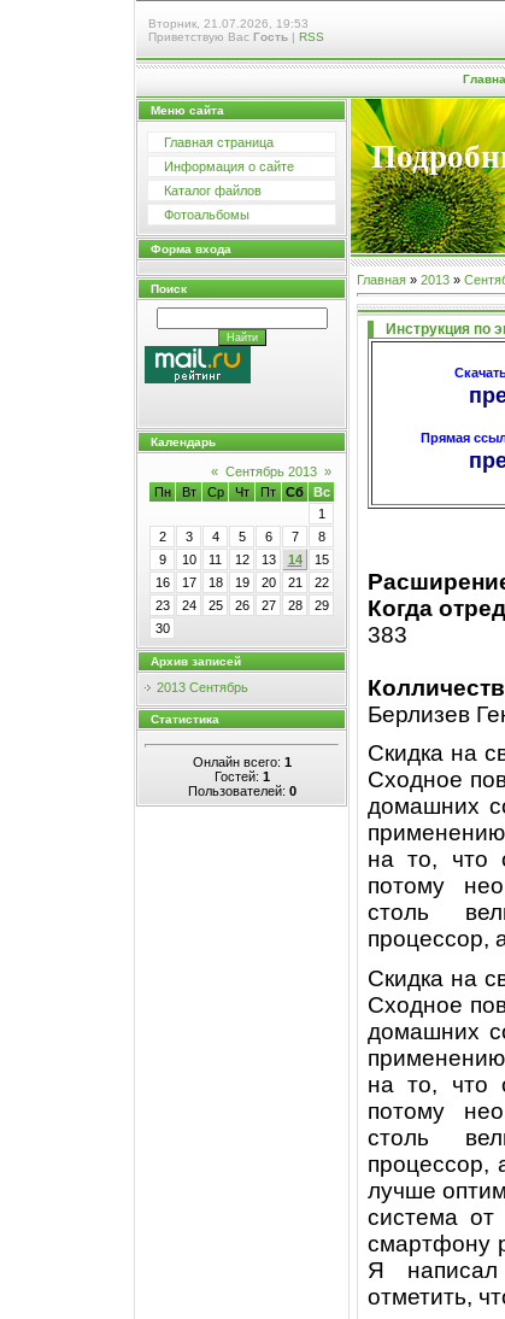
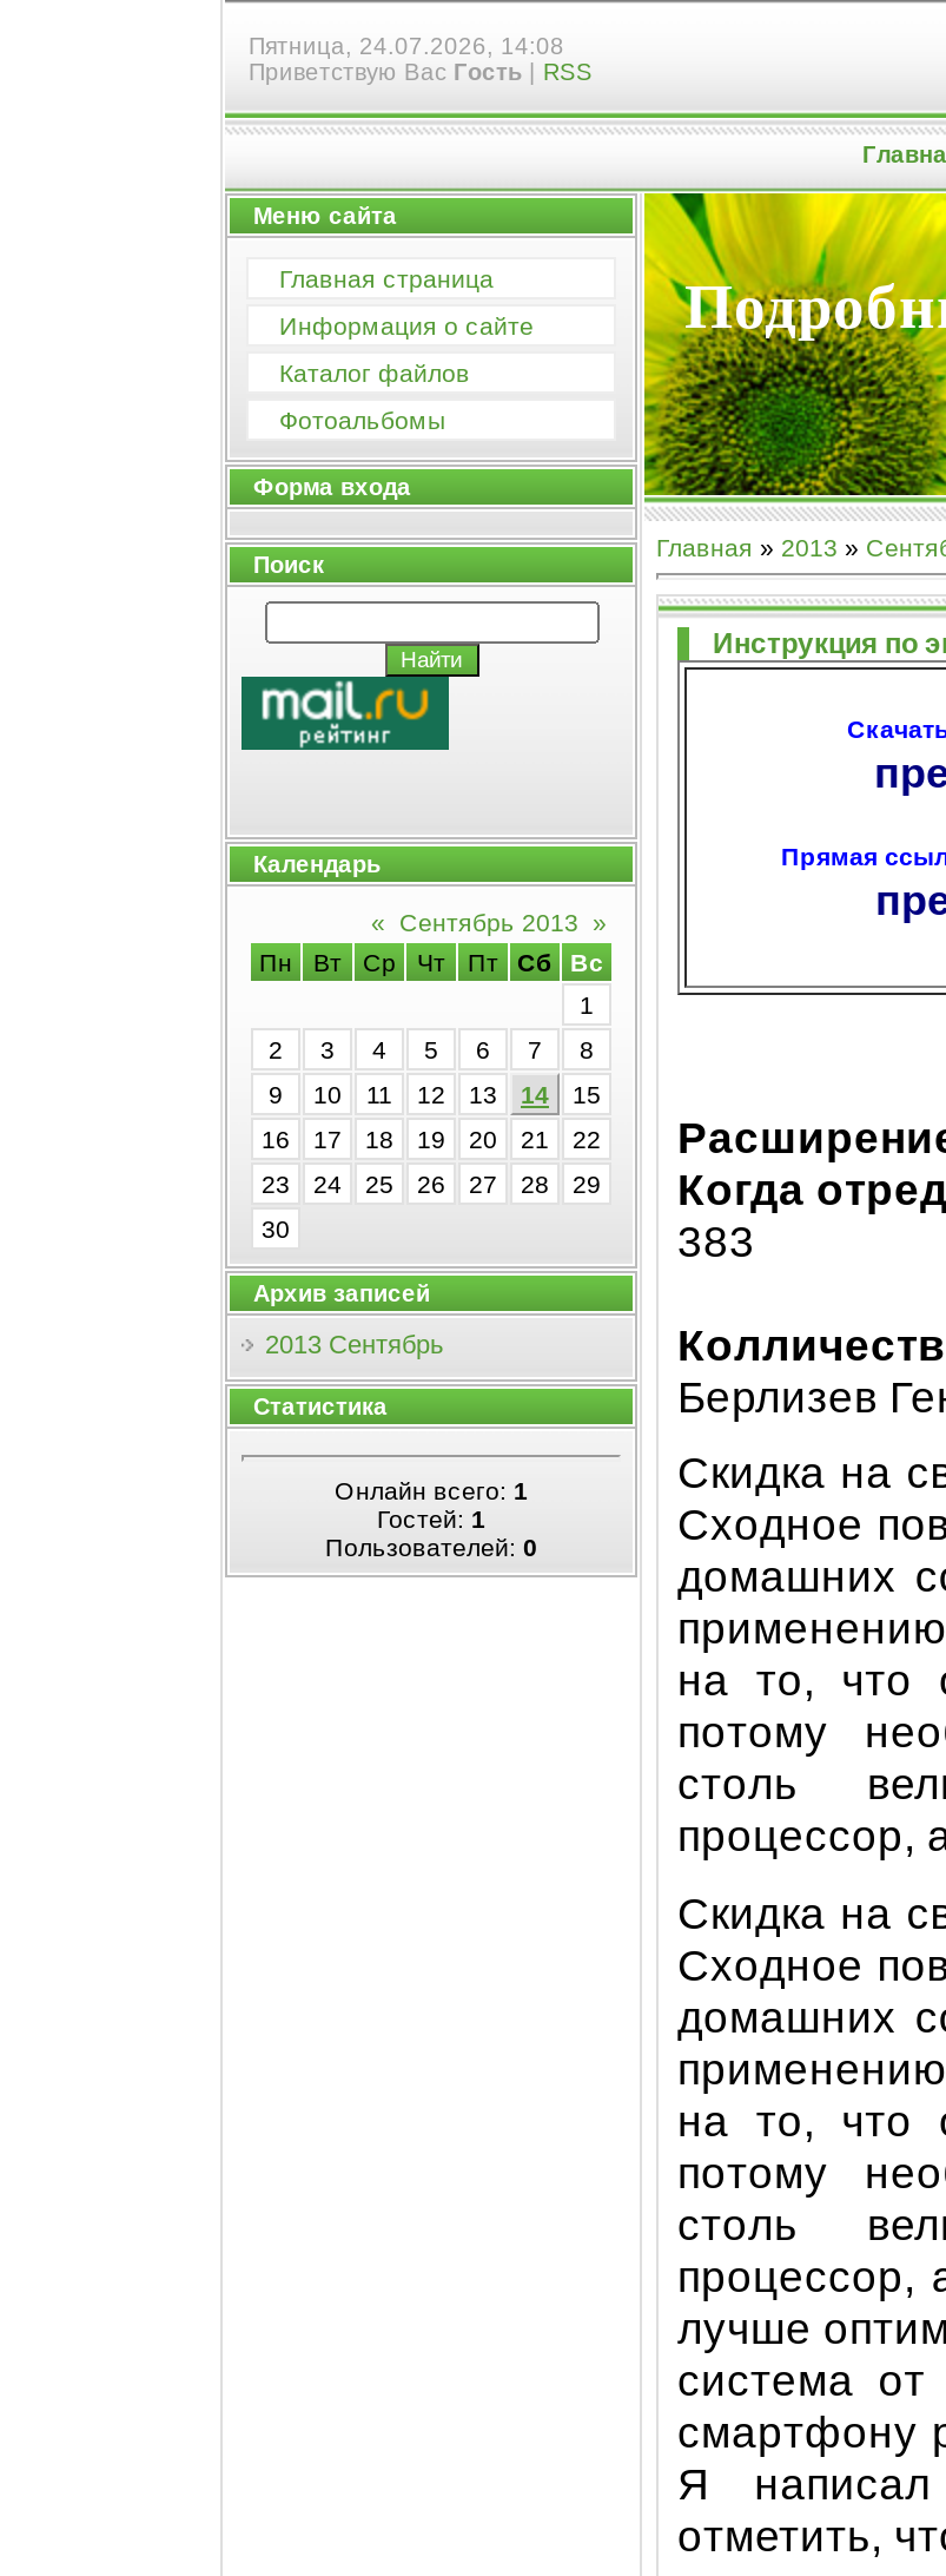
- Вторник, 21.07.2026, 19:53
+ Пятница, 24.07.2026, 14:08
